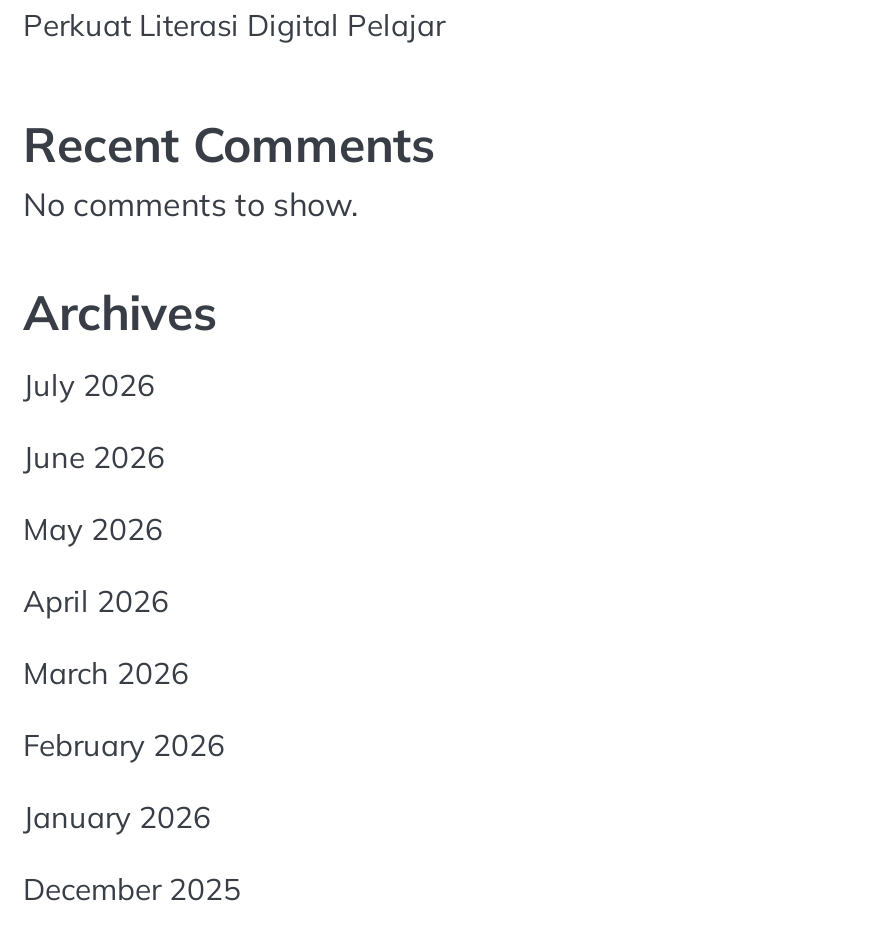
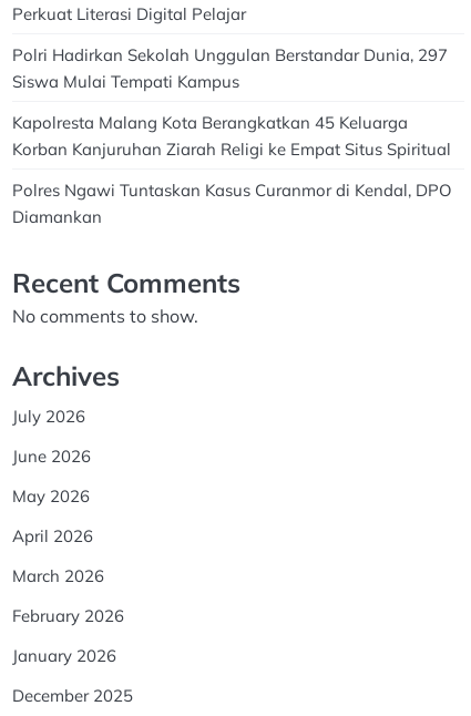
+ Polri Hadirkan Sekolah Unggulan Berstandar Dunia, 297
+ Siswa Mulai Tempati Kampus
+ Kapolresta Malang Kota Berangkatkan 45 Keluarga
+ Korban Kanjuruhan Ziarah Religi ke Empat Situs Spiritual
+ Polres Ngawi Tuntaskan Kasus Curanmor di Kendal, DPO
+ Diamankan
